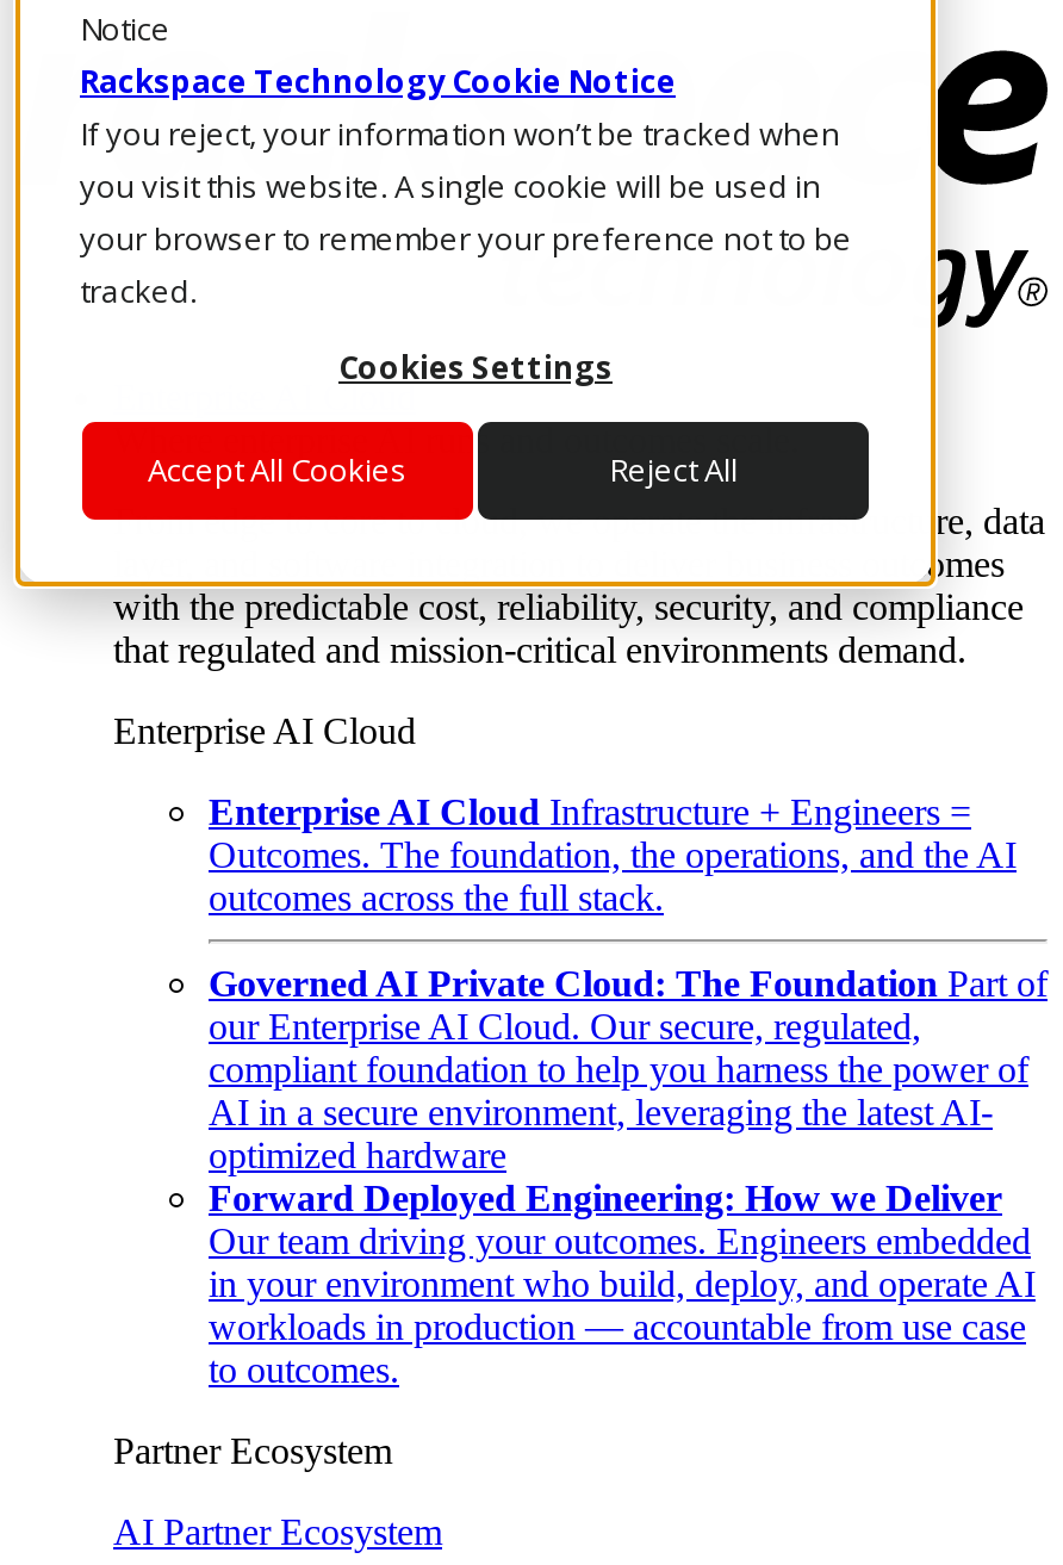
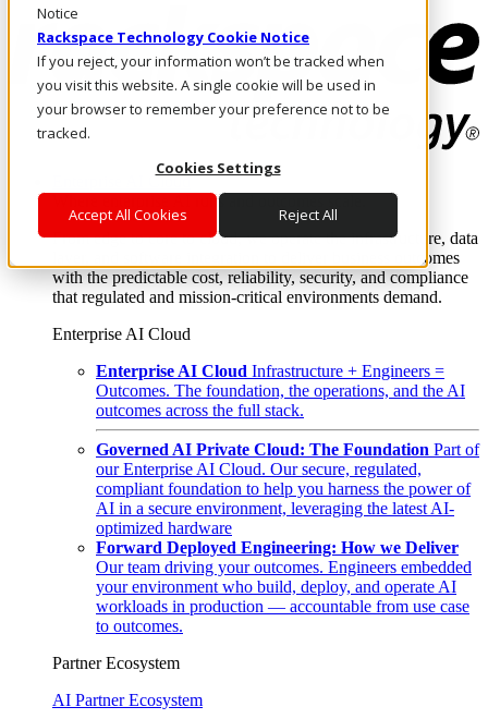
- in your environment who build, deploy, and operate AI
+ your environment who build, deploy, and operate AI
